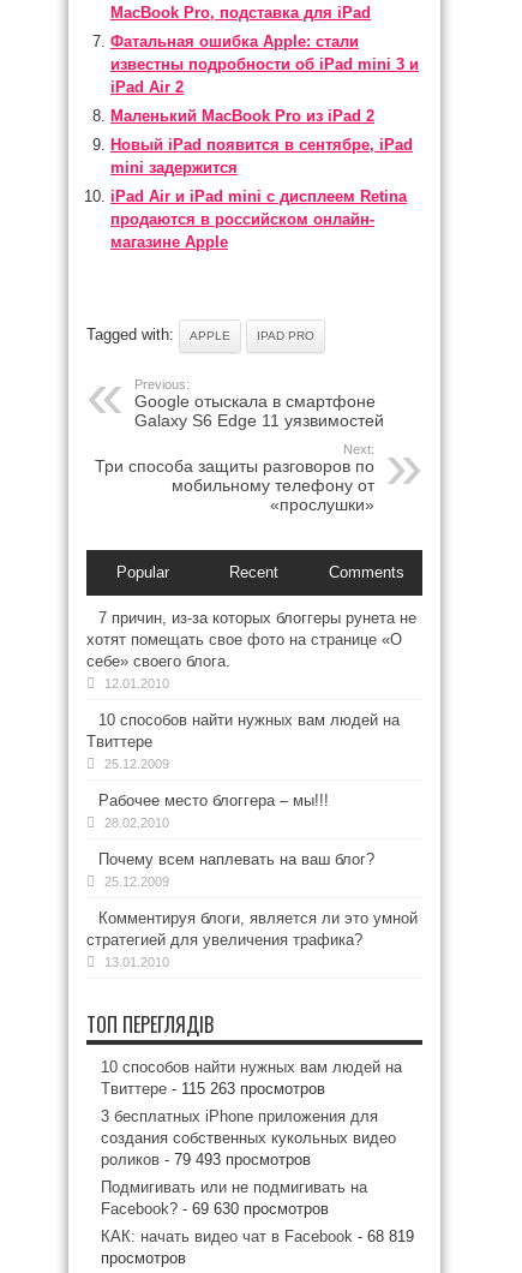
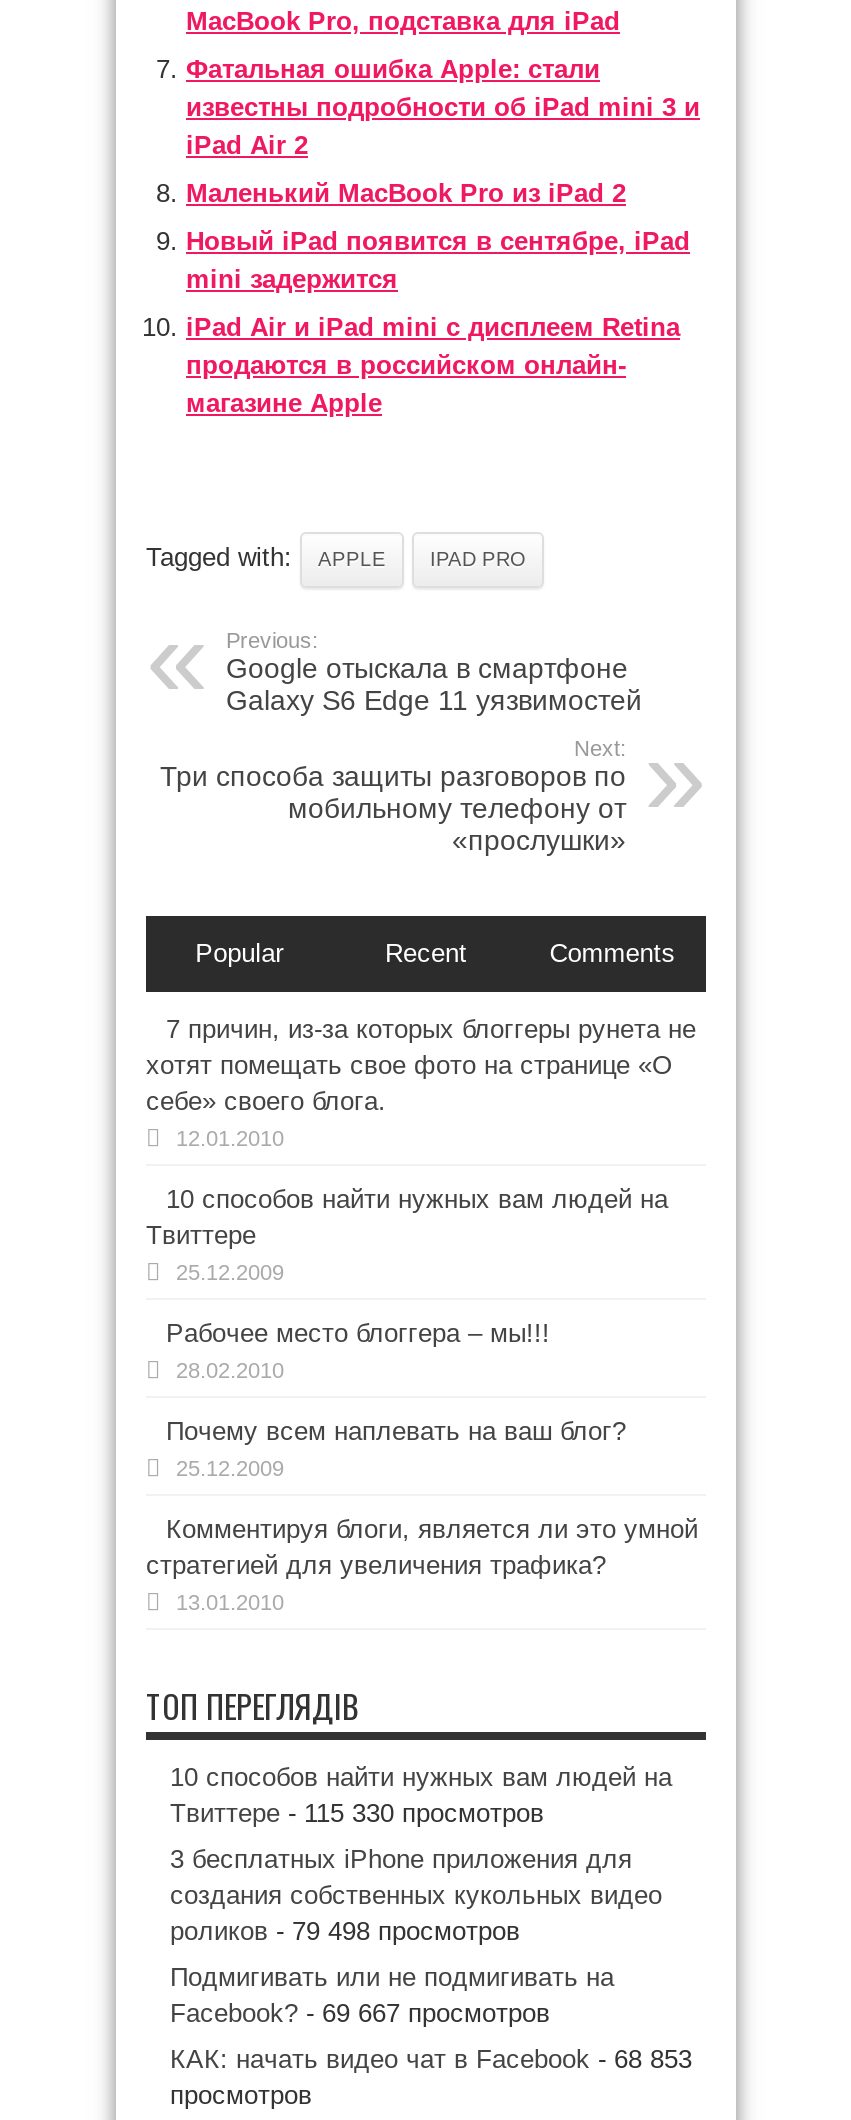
- Tвиттере - 115 263 просмотров
+ Tвиттере - 115 330 просмотров

- роликов - 79 493 просмотров
+ роликов - 79 498 просмотров

- Facebook? - 69 630 просмотров
+ Facebook? - 69 667 просмотров

- КАК: начать видео чат в Facebook - 68 819
+ КАК: начать видео чат в Facebook - 68 853
